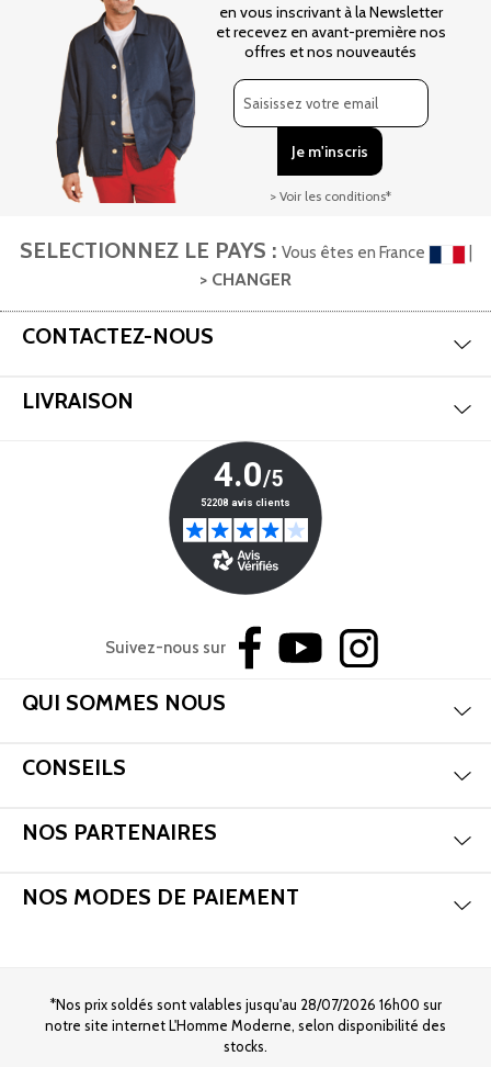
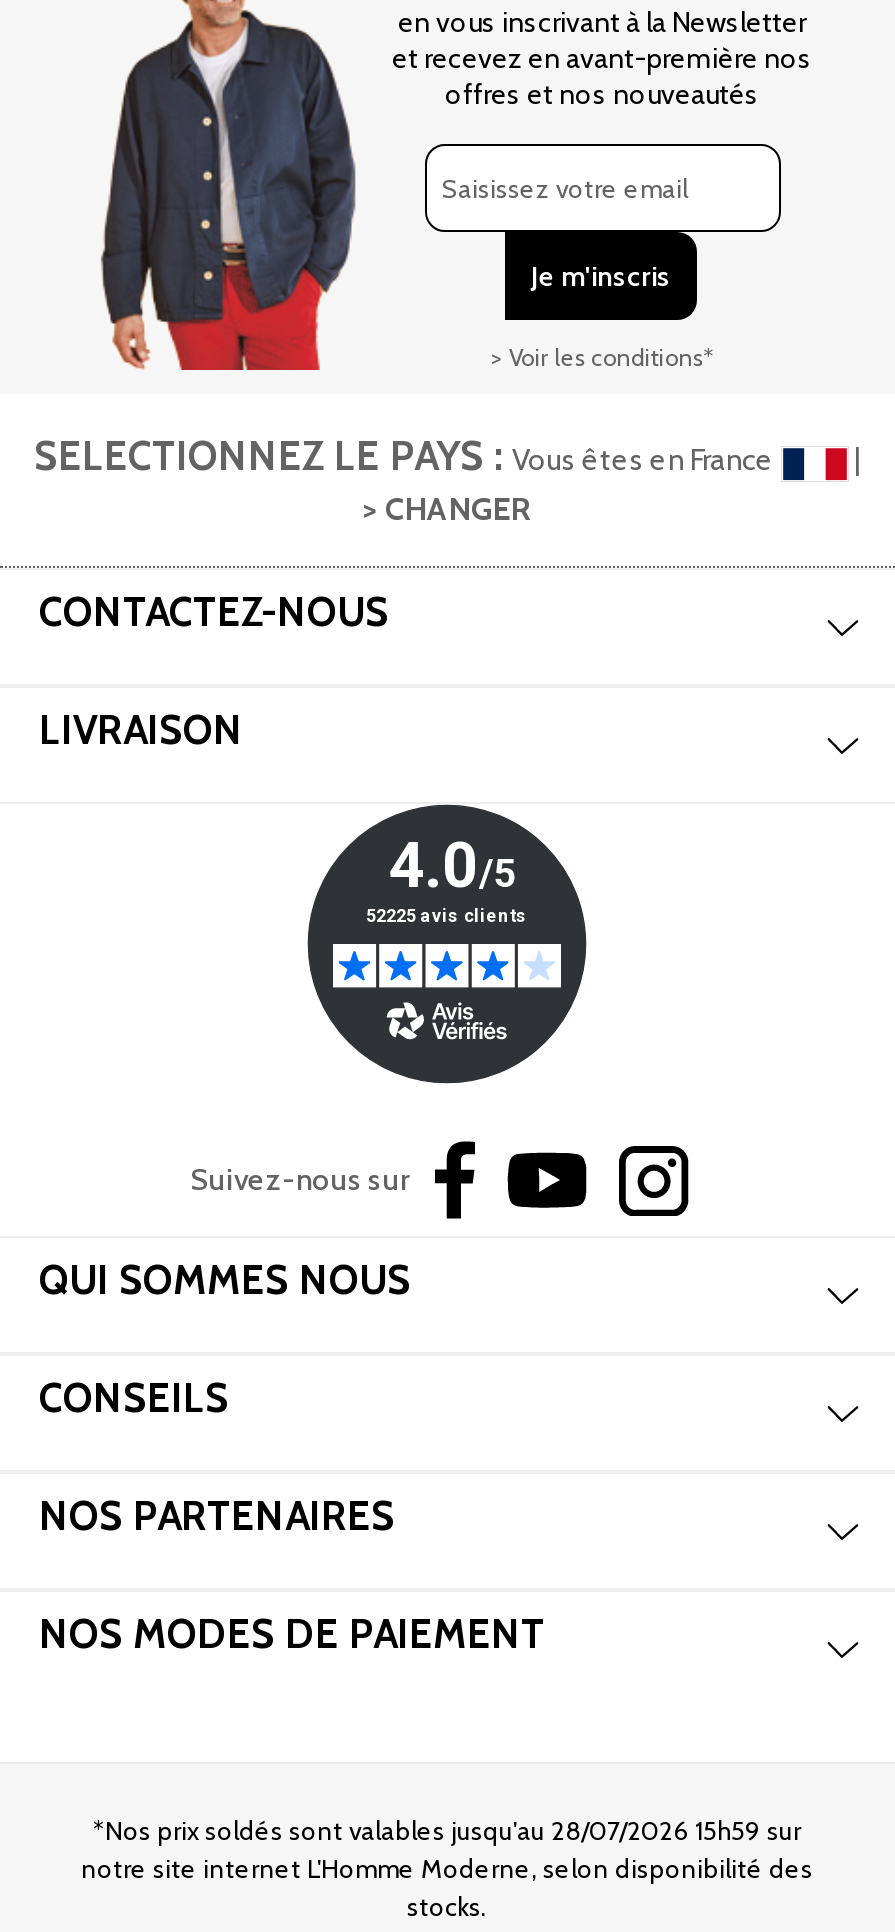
- *Nos prix soldés sont valables jusqu'au 28/07/2026 16h00 sur
+ *Nos prix soldés sont valables jusqu'au 28/07/2026 15h59 sur
